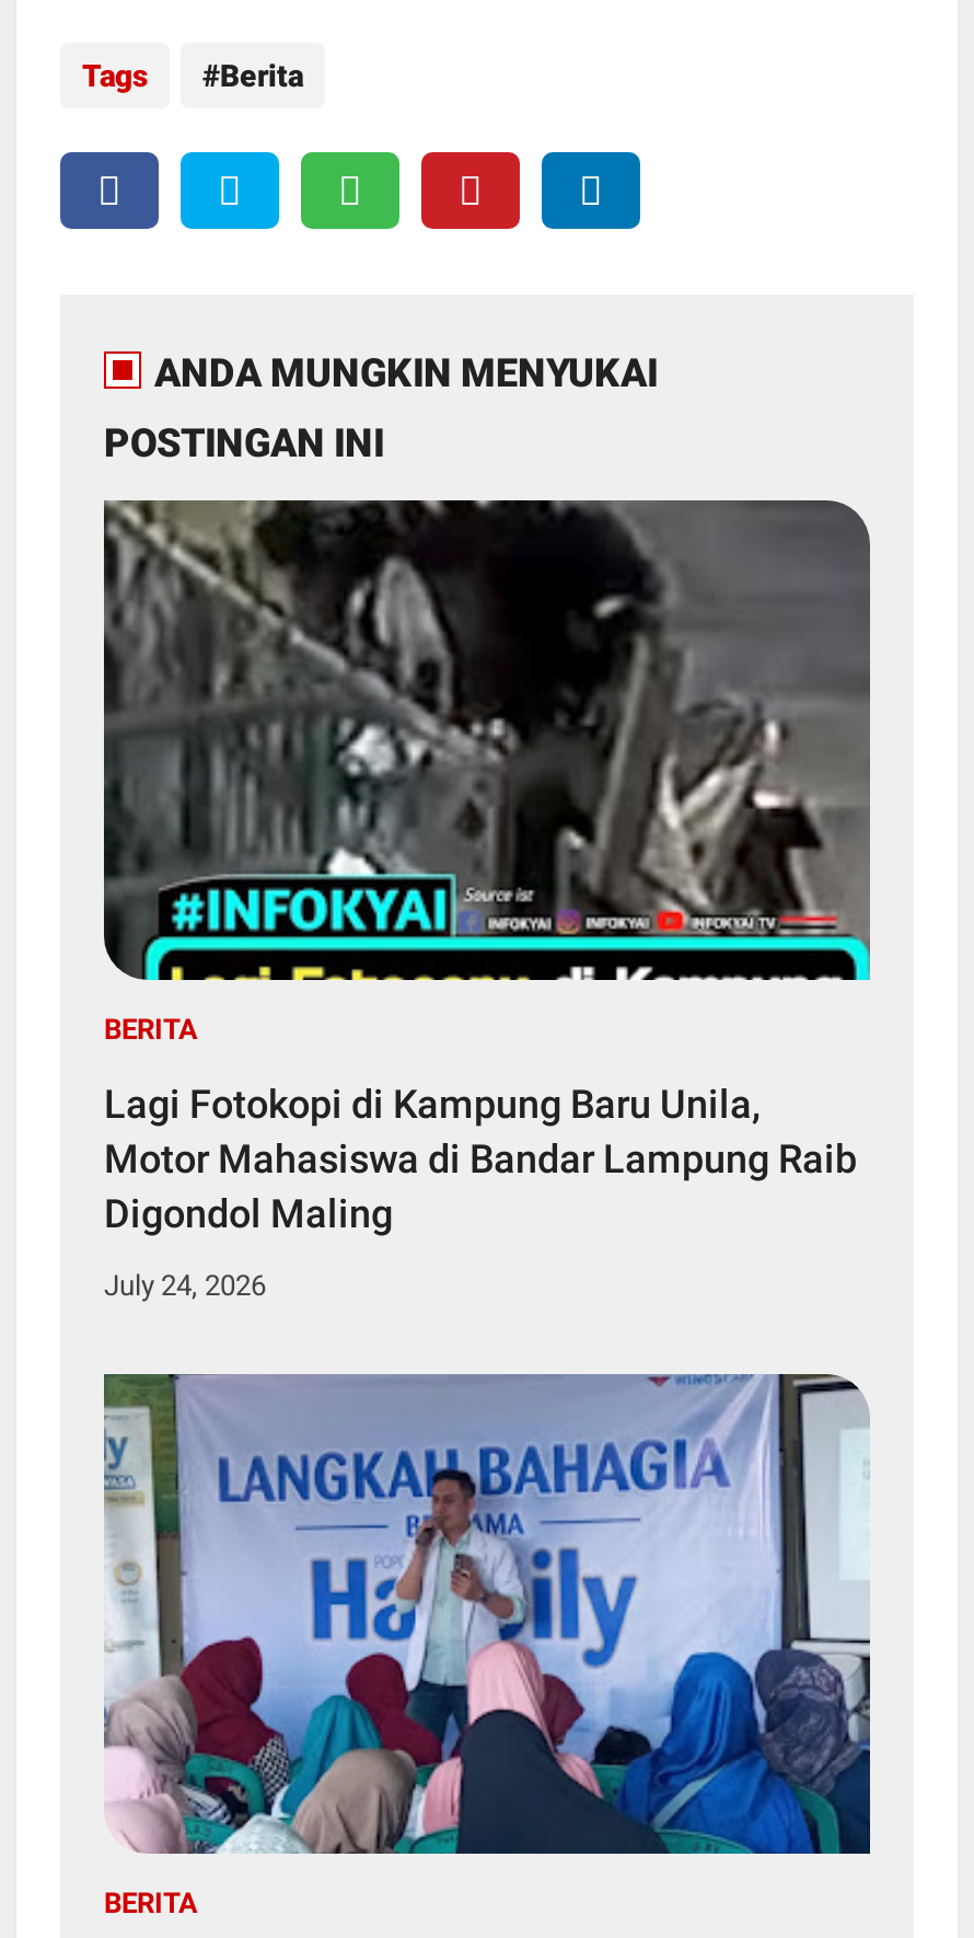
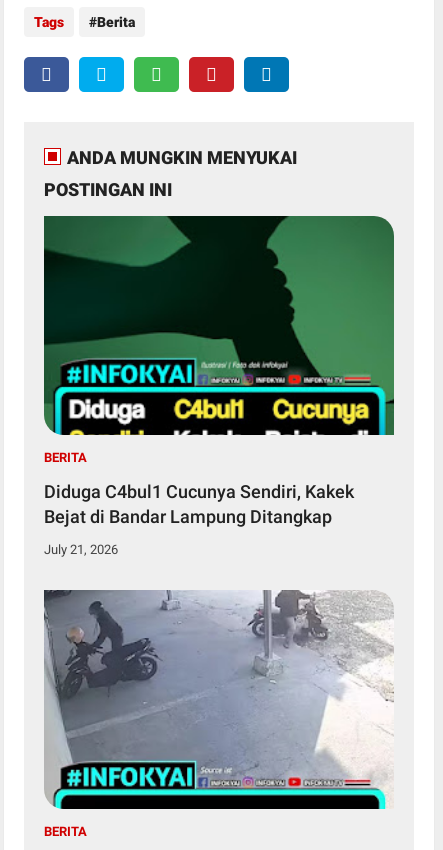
- [image]
+ [image]

- Lagi Fotokopi di Kampung Baru Unila,
- Motor Mahasiswa di Bandar Lampung Raib
- Digondol Maling
+ Diduga C4bul1 Cucunya Sendiri, Kakek
+ Bejat di Bandar Lampung Ditangkap

- July 24, 2026
+ July 21, 2026

- [image]
+ [image]
